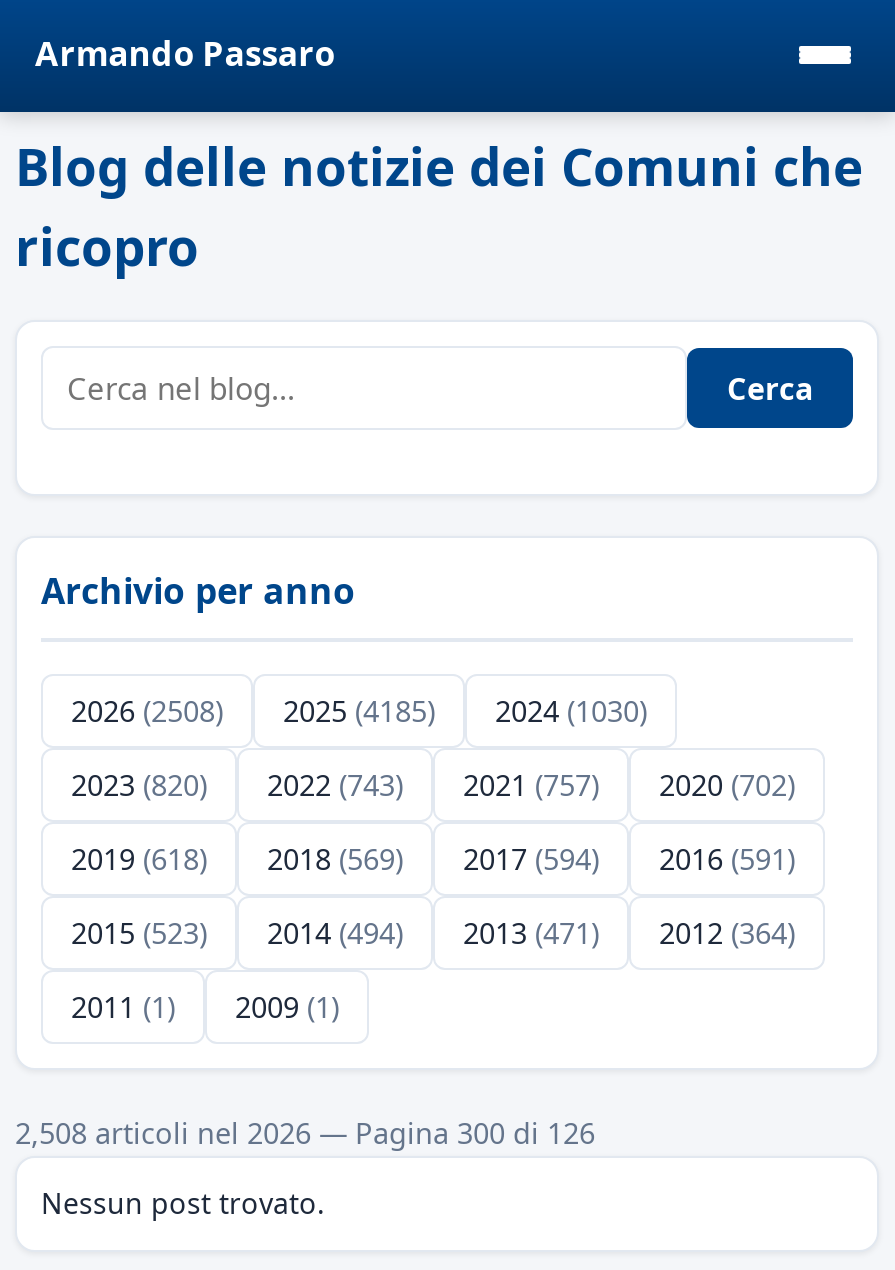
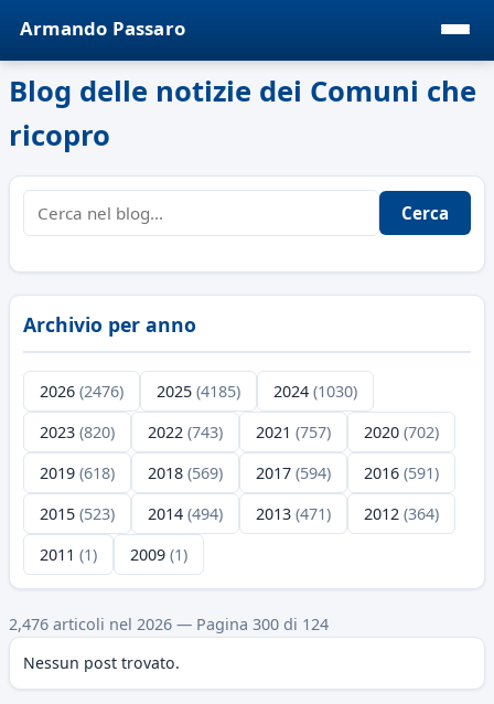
- 2026 (2508) 2025 (4185) 2024 (1030)
+ 2026 (2476) 2025 (4185) 2024 (1030)

- 2,508 articoli nel 2026 — Pagina 300 di 126
+ 2,476 articoli nel 2026 — Pagina 300 di 124
